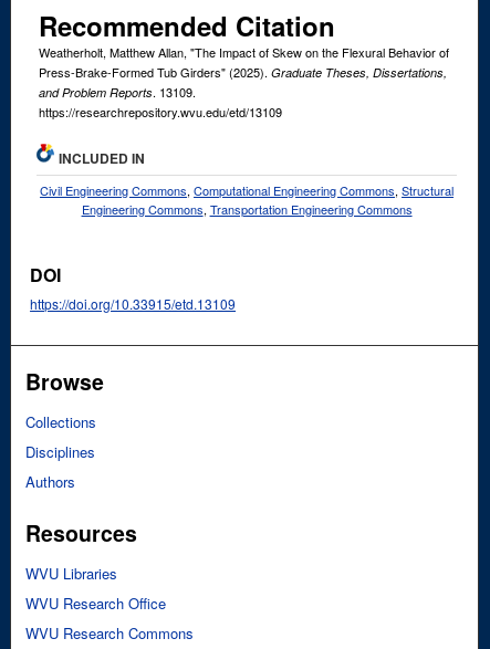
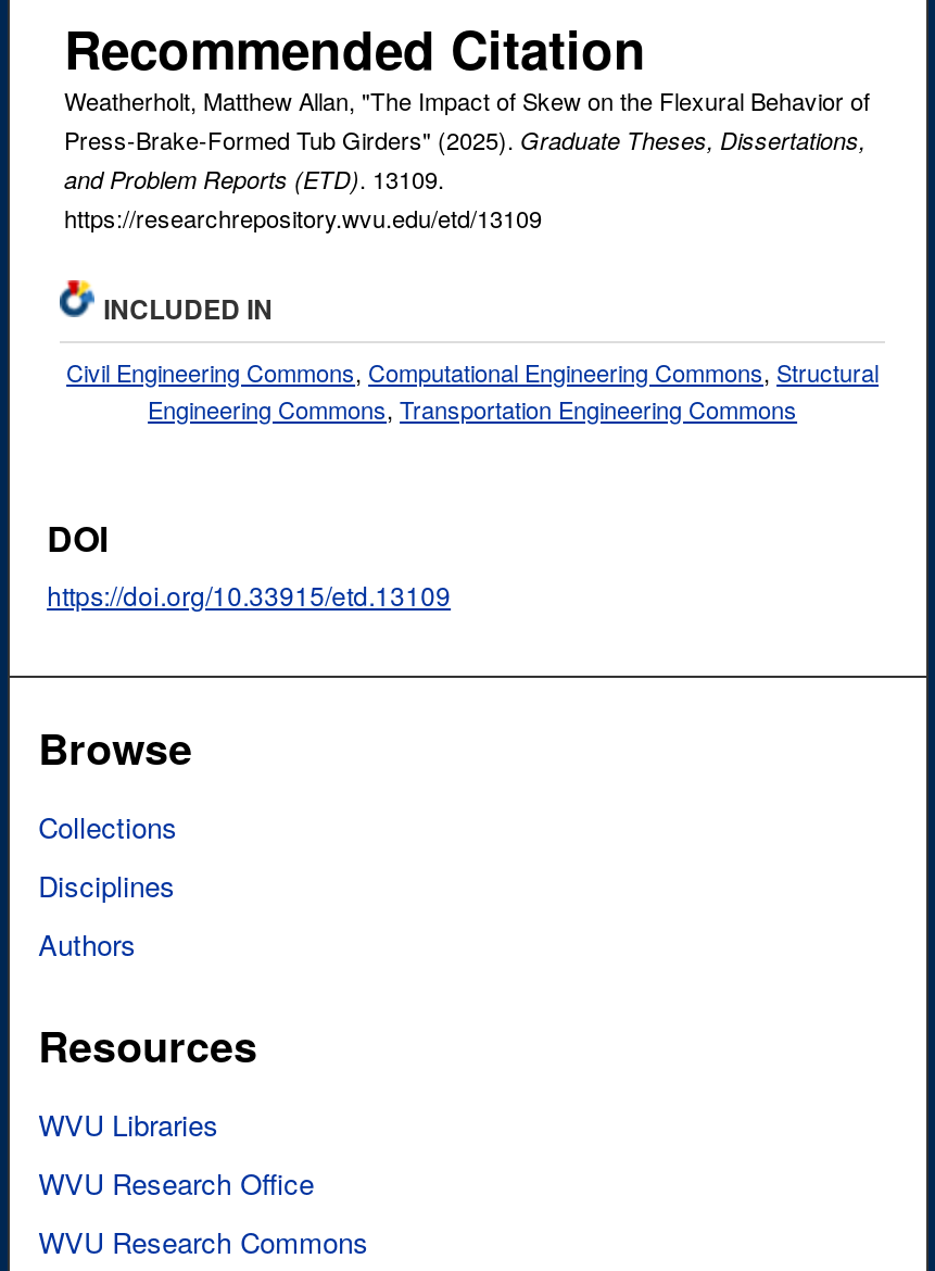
- and Problem Reports. 13109.
+ and Problem Reports (ETD). 13109.
